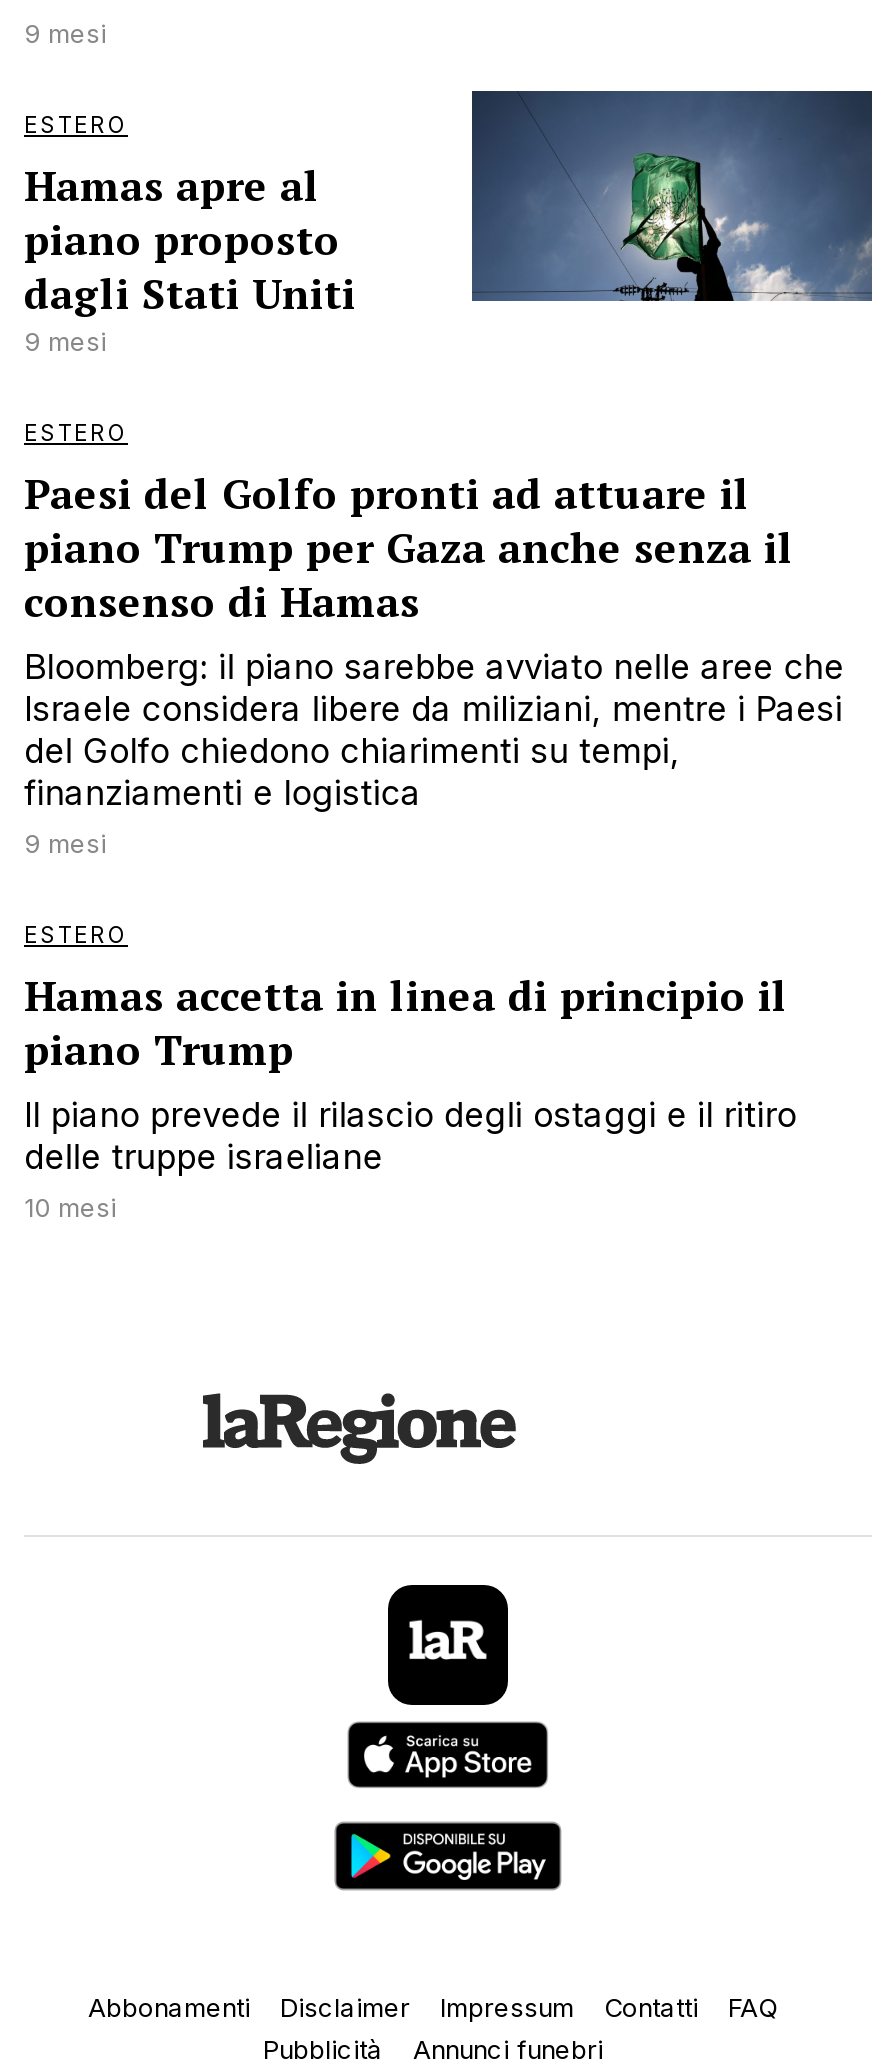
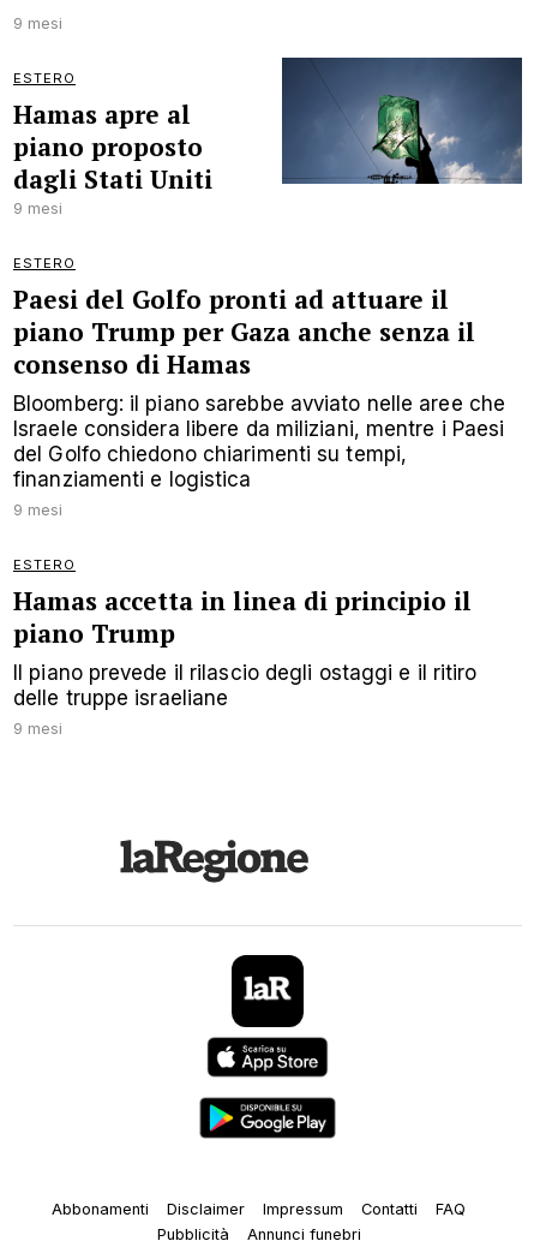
- 10 mesi
+ 9 mesi
